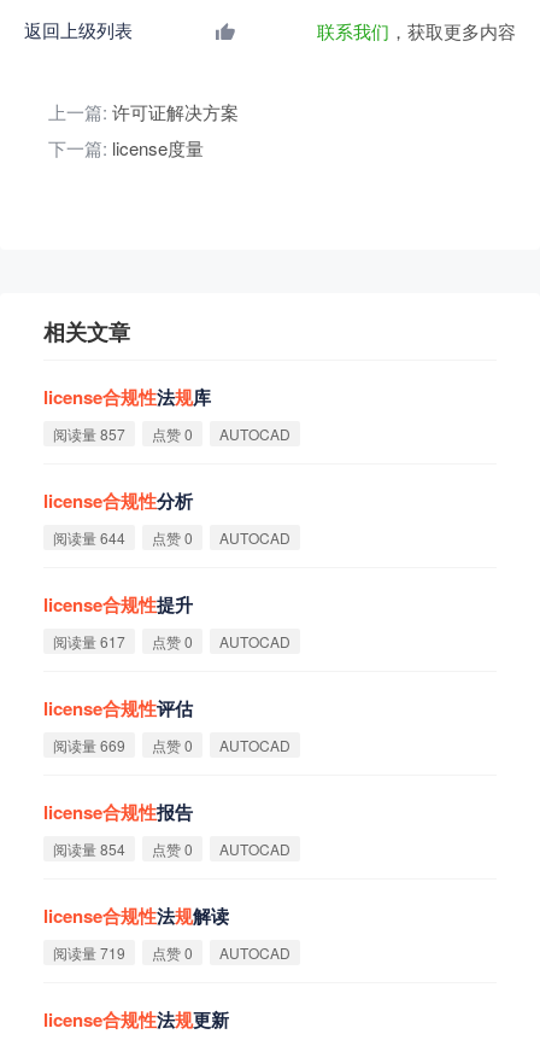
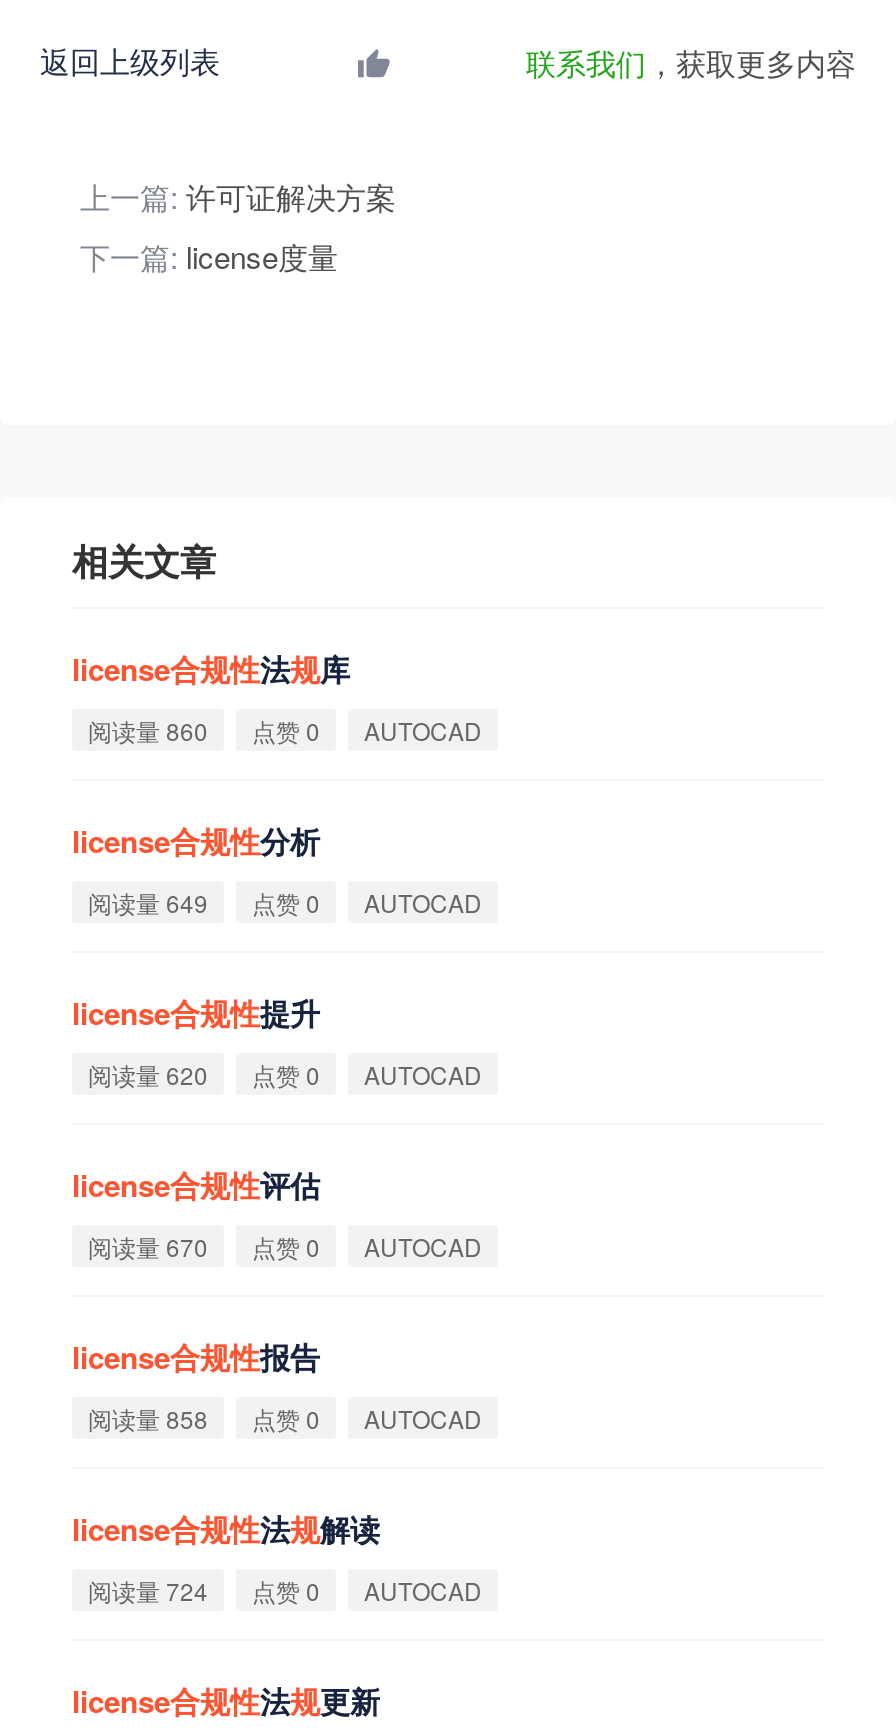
- 阅读量 857 点赞 0 AUTOCAD
+ 阅读量 860 点赞 0 AUTOCAD

- 阅读量 644 点赞 0 AUTOCAD
+ 阅读量 649 点赞 0 AUTOCAD

- 阅读量 617 点赞 0 AUTOCAD
+ 阅读量 620 点赞 0 AUTOCAD

- 阅读量 669 点赞 0 AUTOCAD
+ 阅读量 670 点赞 0 AUTOCAD

- 阅读量 854 点赞 0 AUTOCAD
+ 阅读量 858 点赞 0 AUTOCAD

- 阅读量 719 点赞 0 AUTOCAD
+ 阅读量 724 点赞 0 AUTOCAD
